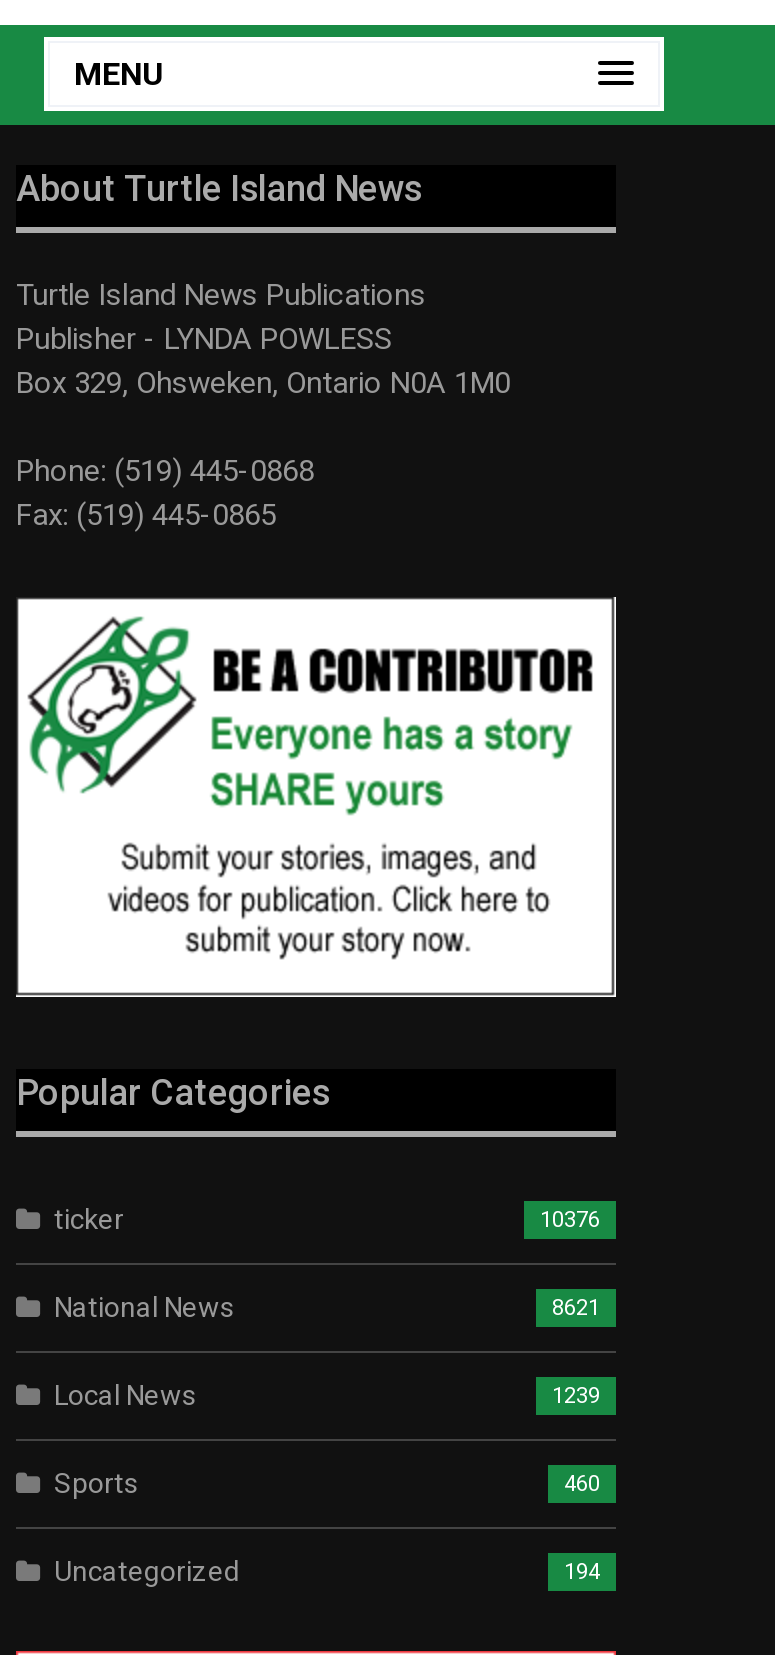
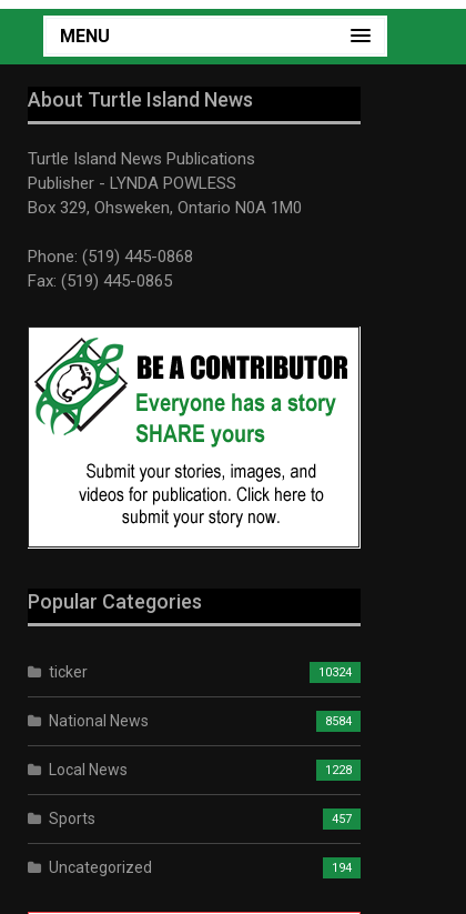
- 10376
+ 10324

- 8621
+ 8584

- 1239
+ 1228

- 460
+ 457
